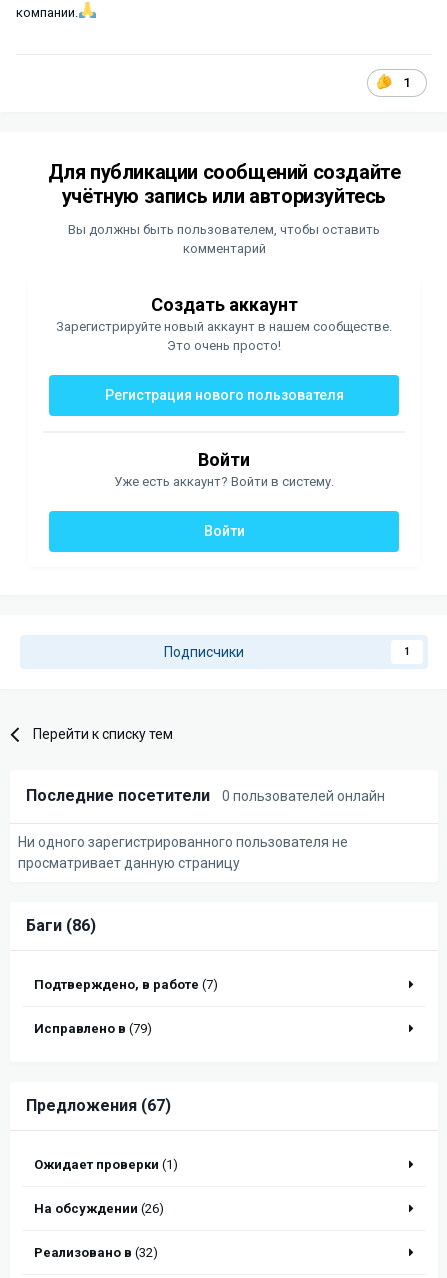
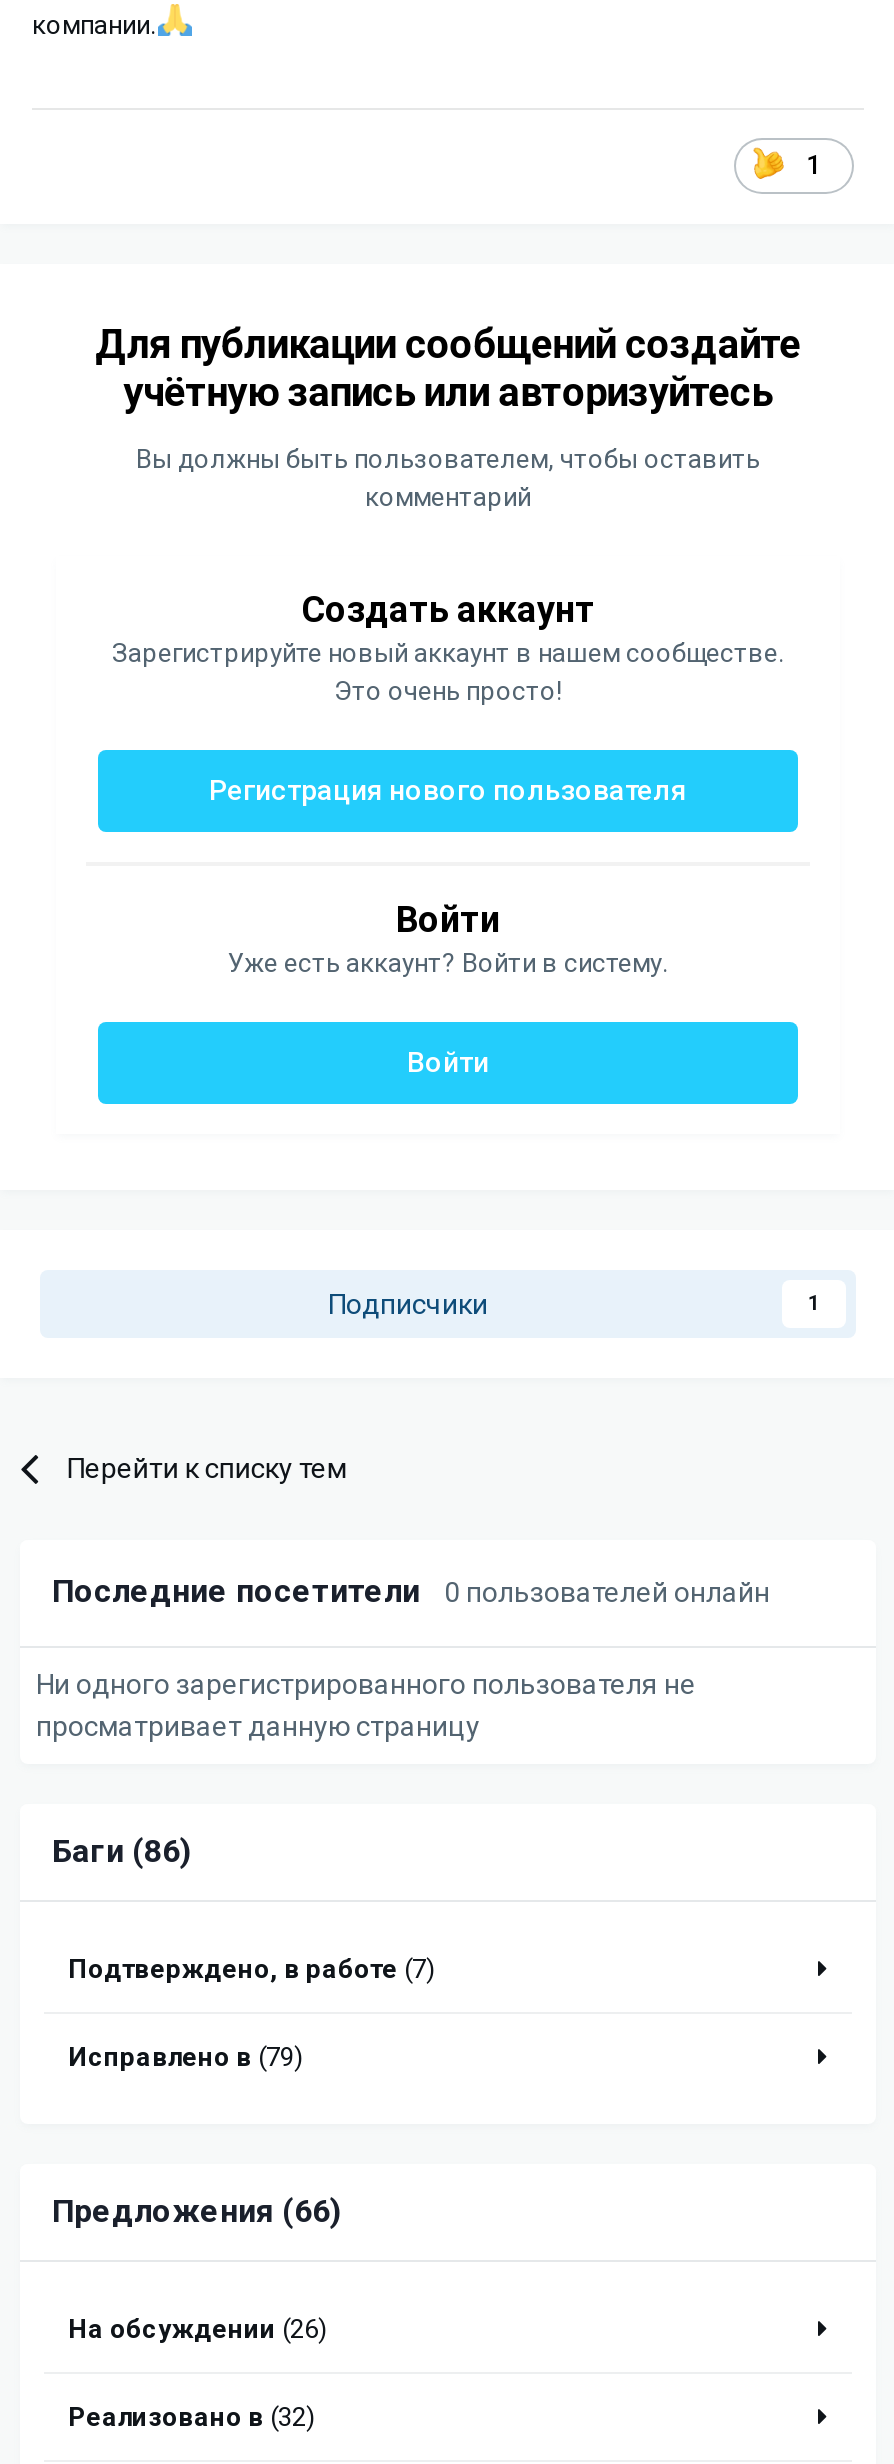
- Предложения (67)
- Ожидает проверки (1)
+ Предложения (66)
